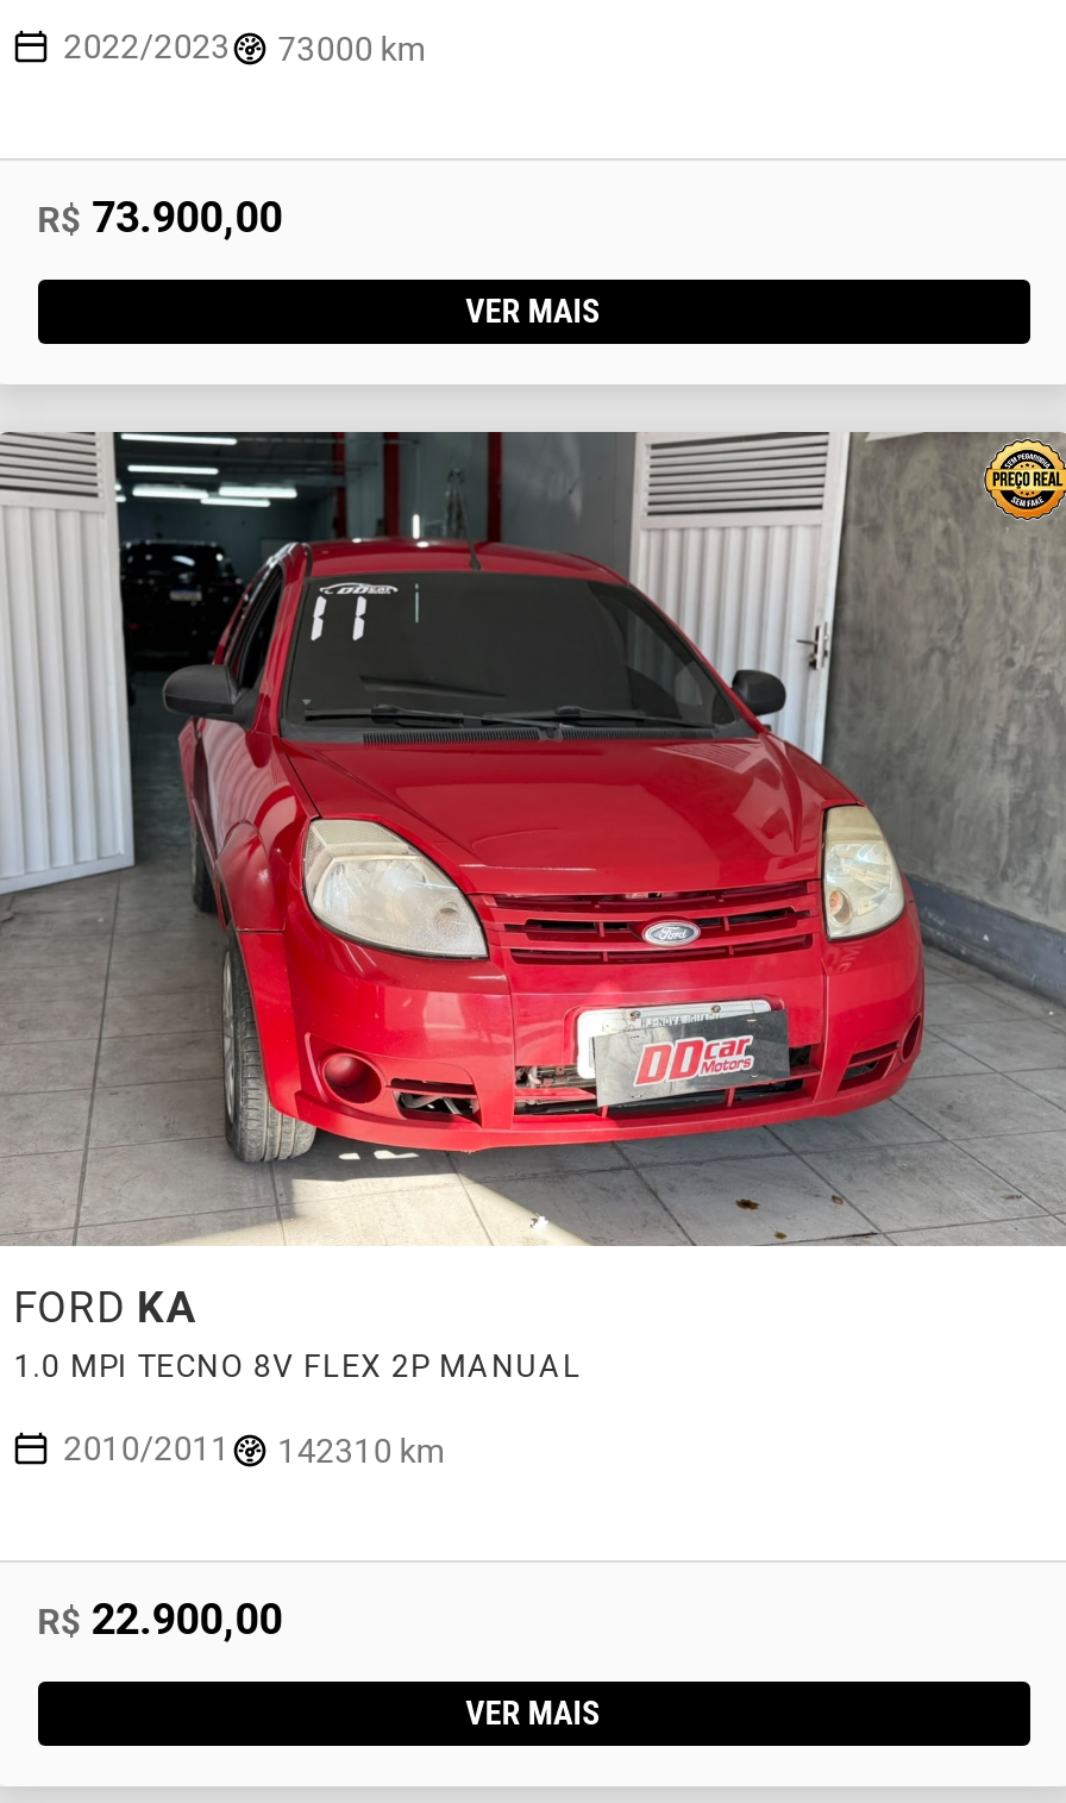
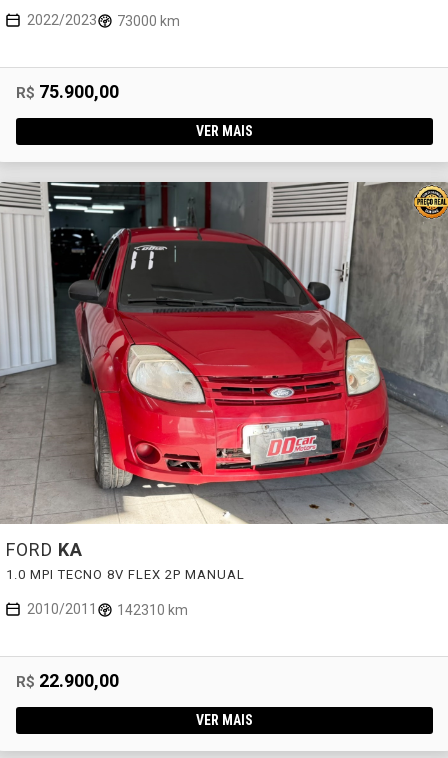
- R$73.900,00
+ R$75.900,00
